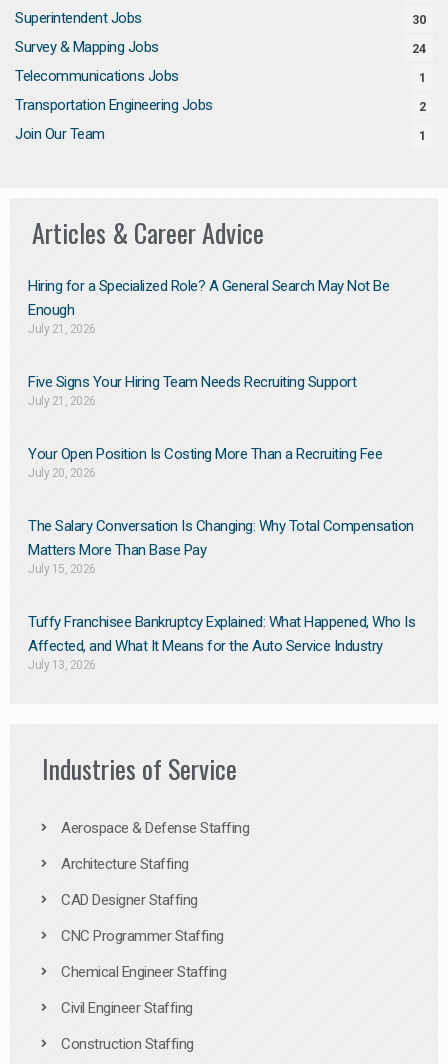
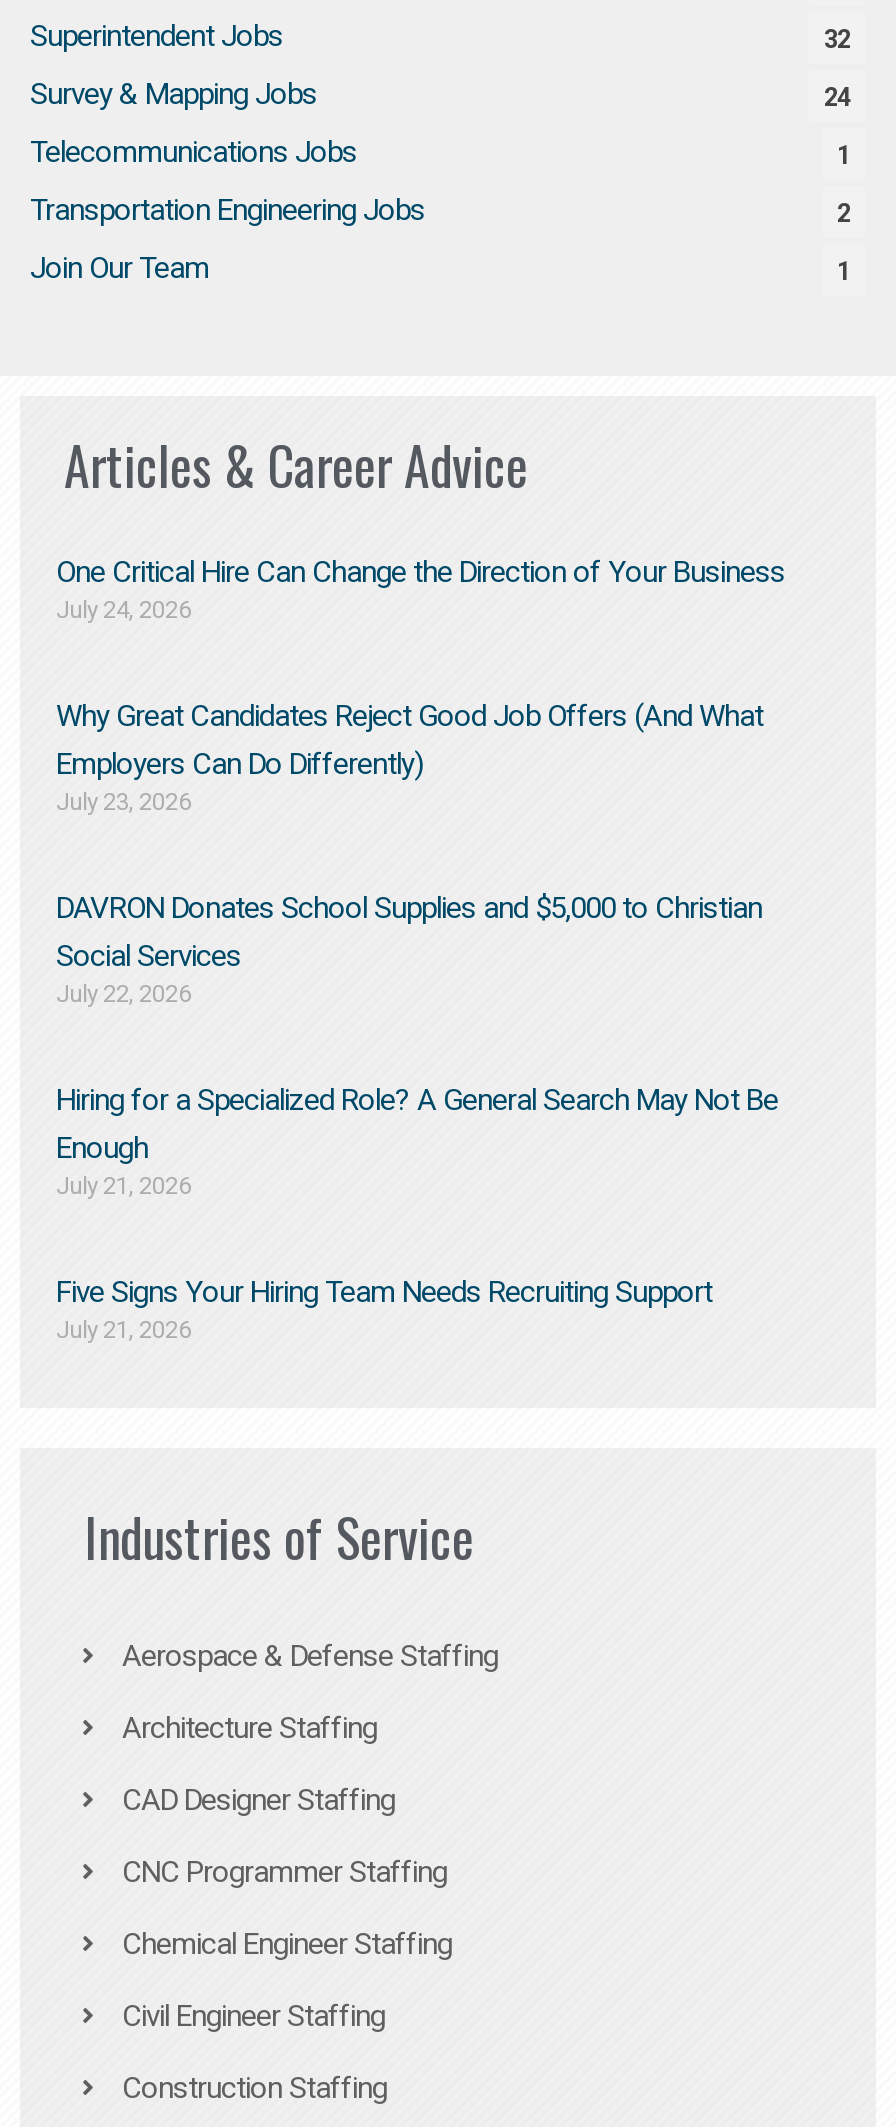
- 30
+ 32

+ One Critical Hire Can Change the Direction of Your Business
+ July 24, 2026
+ Why Great Candidates Reject Good Job Offers (And What
+ Employers Can Do Differently)
+ July 23, 2026
+ DAVRON Donates School Supplies and $5,000 to Christian
+ Social Services
+ July 22, 2026

moved down: Hiring for a Specialized Role? A General Search May Not Be | Enough | July 21, 2026 | Five Signs Your Hiring Team Needs Recruiting Support | July 21, 2026

- Your Open Position Is Costing More Than a Recruiting Fee
- July 20, 2026
- The Salary Conversation Is Changing: Why Total Compensation
- Matters More Than Base Pay
- July 15, 2026
- Tuffy Franchisee Bankruptcy Explained: What Happened, Who Is
- Affected, and What It Means for the Auto Service Industry
- July 13, 2026
